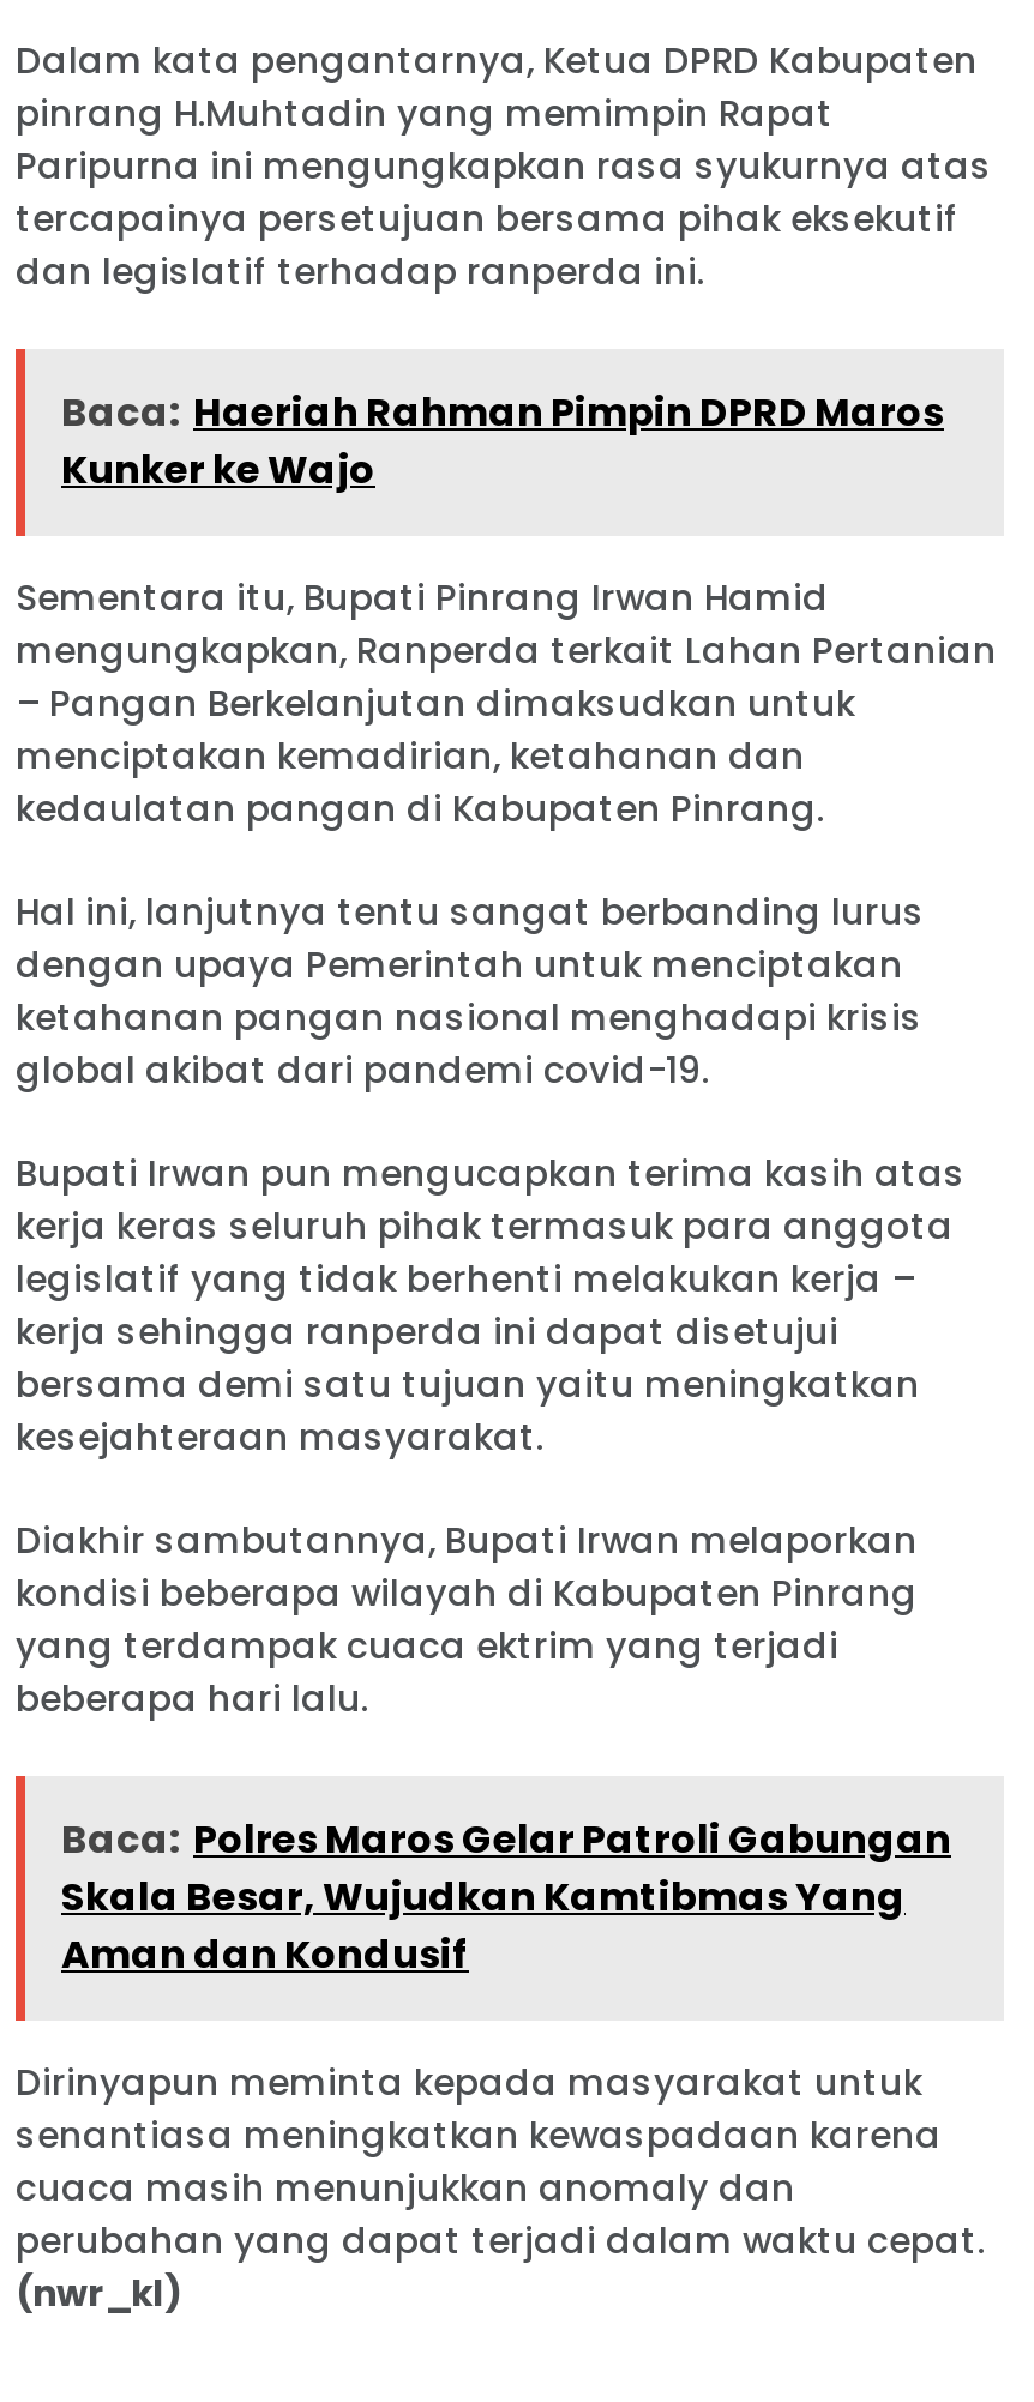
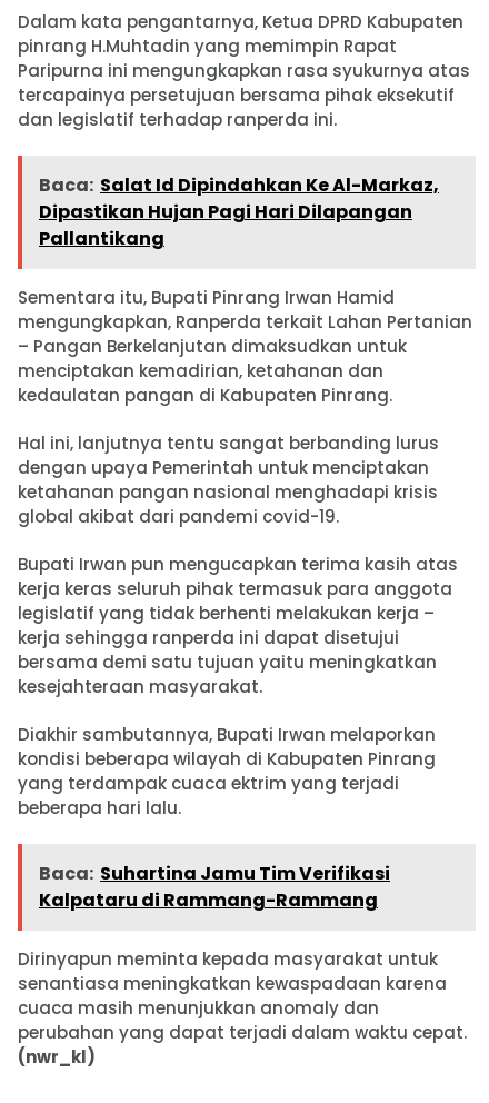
- Baca: Haeriah Rahman Pimpin DPRD Maros
- Kunker ke Wajo
+ Baca: Salat Id Dipindahkan Ke Al-Markaz,
+ Dipastikan Hujan Pagi Hari Dilapangan
+ Pallantikang

moved down: Sementara itu, Bupati Pinrang Irwan Hamid | mengungkapkan, Ranperda terkait Lahan Pertanian | – Pangan Berkelanjutan dimaksudkan untuk | ... | yang terdampak cuaca ektrim yang terjadi | beberapa hari lalu.

- Baca: Polres Maros Gelar Patroli Gabungan
- Skala Besar, Wujudkan Kamtibmas Yang
- Aman dan Kondusif
+ Baca: Suhartina Jamu Tim Verifikasi
+ Kalpataru di Rammang-Rammang
